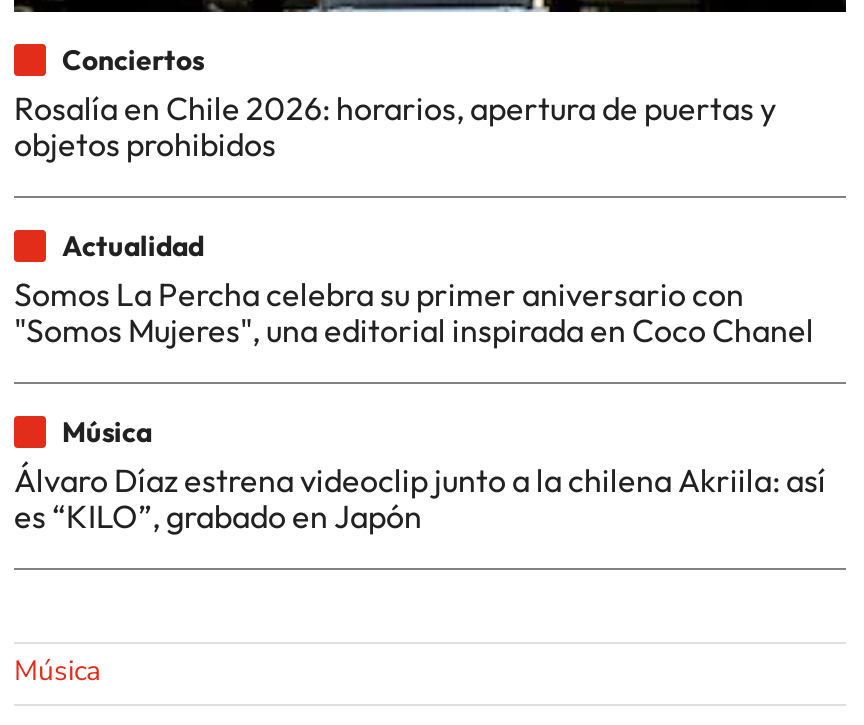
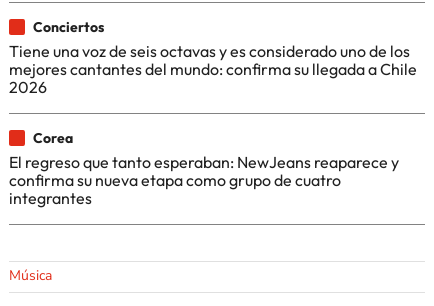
- Rosalía en Chile 2026: horarios, apertura de puertas y
- objetos prohibidos
- Actualidad
- Somos La Percha celebra su primer aniversario con
- "Somos Mujeres", una editorial inspirada en Coco Chanel
- Música
- Álvaro Díaz estrena videoclip junto a la chilena Akriila: así
- es “KILO”, grabado en Japón
+ Tiene una voz de seis octavas y es considerado uno de los
+ mejores cantantes del mundo: confirma su llegada a Chile
+ 2026
+ Corea
+ El regreso que tanto esperaban: NewJeans reaparece y
+ confirma su nueva etapa como grupo de cuatro
+ integrantes
